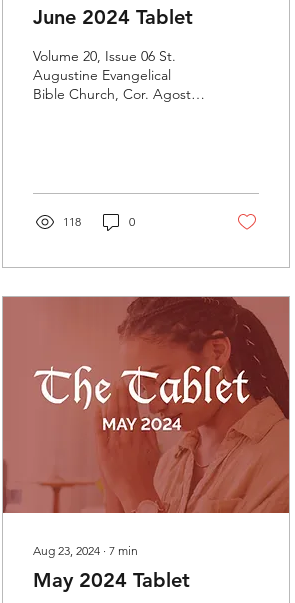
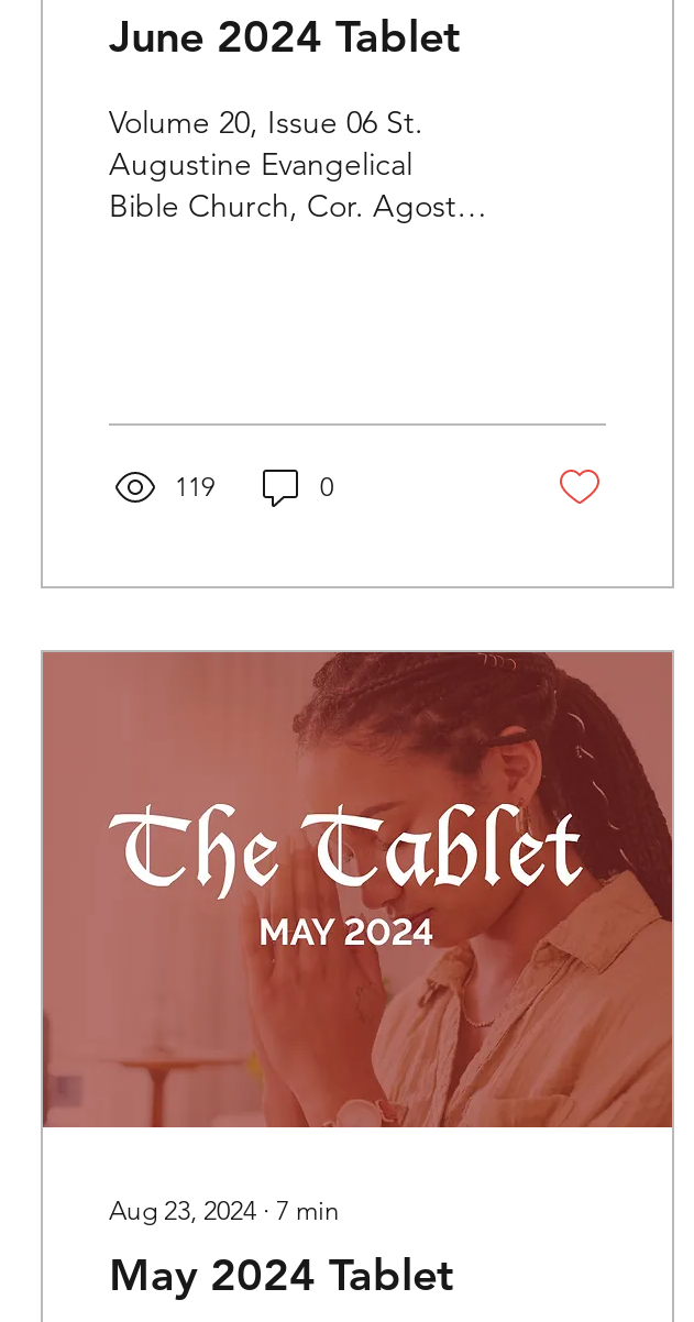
- 118
+ 119
